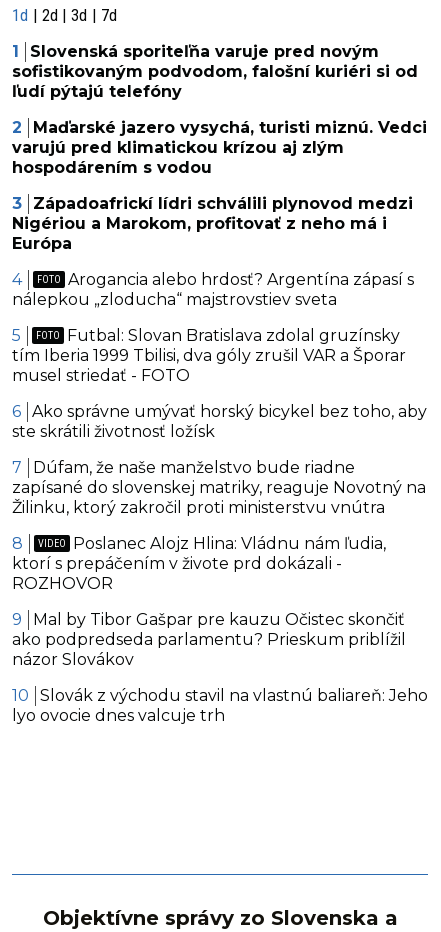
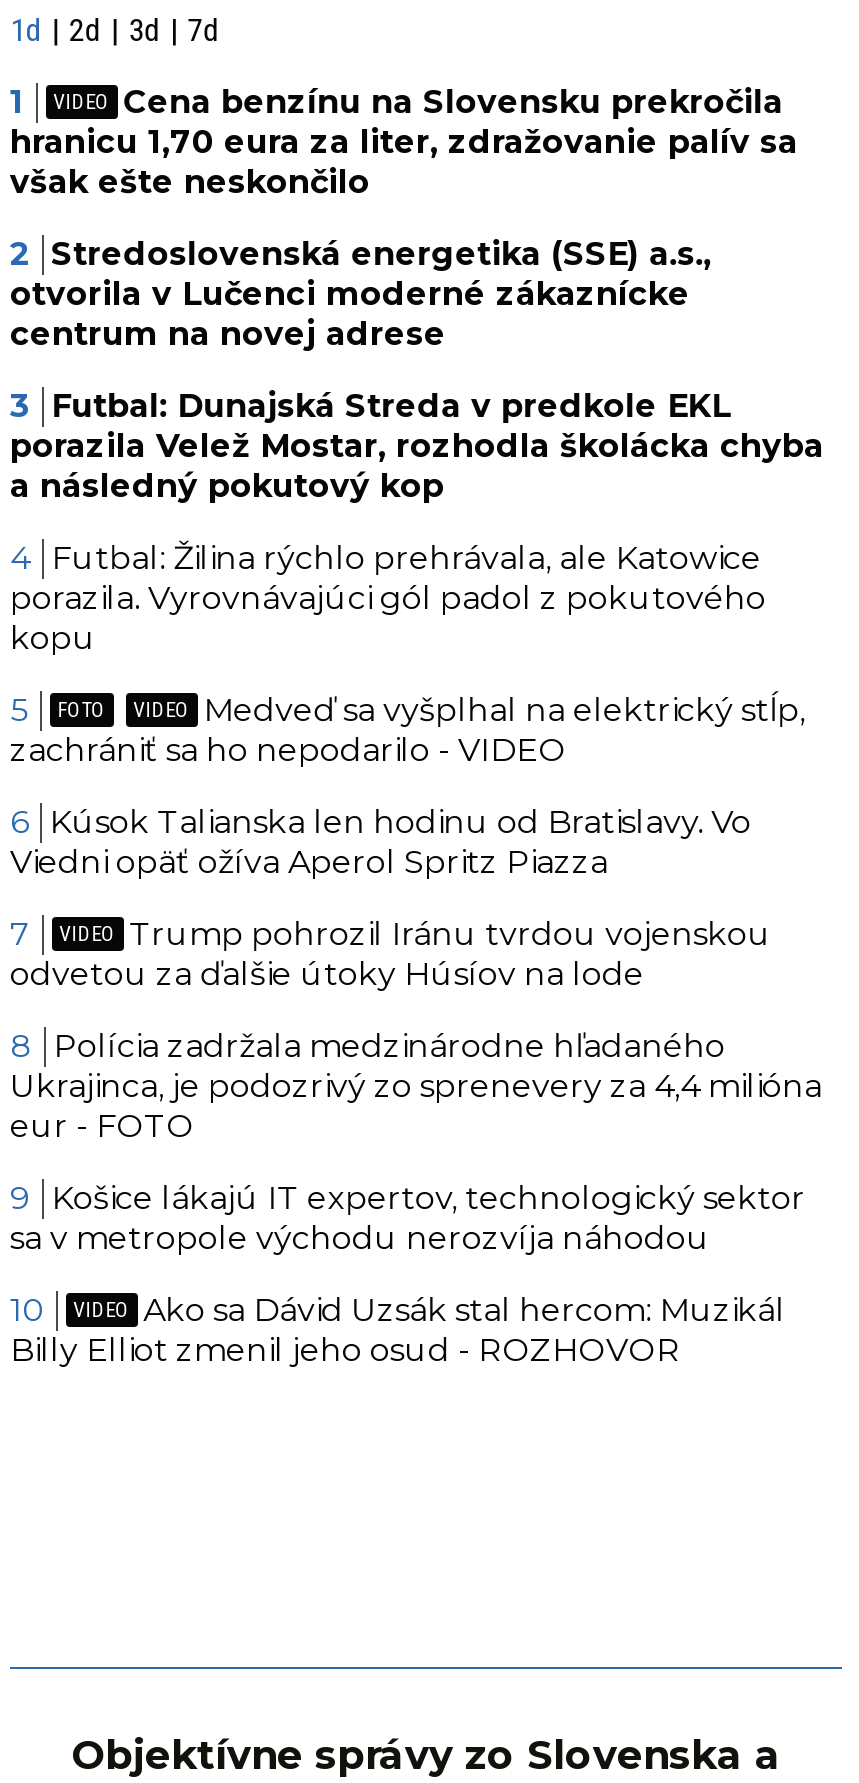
- Slovenská sporiteľňa varuje pred novým
- sofistikovaným podvodom, falošní kuriéri si od
- ľudí pýtajú telefóny
+ Cena benzínu na Slovensku prekročila
+ hranicu 1,70 eura za liter, zdražovanie palív sa
+ však ešte neskončilo

- Maďarské jazero vysychá, turisti miznú. Vedci
- varujú pred klimatickou krízou aj zlým
- hospodárením s vodou
+ Stredoslovenská energetika (SSE) a.s.,
+ otvorila v Lučenci moderné zákaznícke
+ centrum na novej adrese

- Západoafrickí lídri schválili plynovod medzi
- Nigériou a Marokom, profitovať z neho má i
- Európa
+ Futbal: Dunajská Streda v predkole EKL
+ porazila Velež Mostar, rozhodla školácka chyba
+ a následný pokutový kop

- Arogancia alebo hrdosť? Argentína zápasí s
- nálepkou „zloducha“ majstrovstiev sveta
+ Futbal: Žilina rýchlo prehrávala, ale Katowice
+ porazila. Vyrovnávajúci gól padol z pokutového
+ kopu

- Futbal: Slovan Bratislava zdolal gruzínsky
- tím Iberia 1999 Tbilisi, dva góly zrušil VAR a Šporar
- musel striedať - FOTO
+ Medveď sa vyšplhal na elektrický stĺp,
+ zachrániť sa ho nepodarilo - VIDEO

- Ako správne umývať horský bicykel bez toho, aby
- ste skrátili životnosť ložísk
+ Kúsok Talianska len hodinu od Bratislavy. Vo
+ Viedni opäť ožíva Aperol Spritz Piazza

- Dúfam, že naše manželstvo bude riadne
- zapísané do slovenskej matriky, reaguje Novotný na
- Žilinku, ktorý zakročil proti ministerstvu vnútra
+ Trump pohrozil Iránu tvrdou vojenskou
+ odvetou za ďalšie útoky Húsíov na lode

- Poslanec Alojz Hlina: Vládnu nám ľudia,
- ktorí s prepáčením v živote prd dokázali -
- ROZHOVOR
+ Polícia zadržala medzinárodne hľadaného
+ Ukrajinca, je podozrivý zo sprenevery za 4,4 milióna
+ eur - FOTO

- Mal by Tibor Gašpar pre kauzu Očistec skončiť
- ako podpredseda parlamentu? Prieskum priblížil
- názor Slovákov
+ Košice lákajú IT expertov, technologický sektor
+ sa v metropole východu nerozvíja náhodou

- Slovák z východu stavil na vlastnú baliareň: Jeho
- lyo ovocie dnes valcuje trh
+ Ako sa Dávid Uzsák stal hercom: Muzikál
+ Billy Elliot zmenil jeho osud - ROZHOVOR
